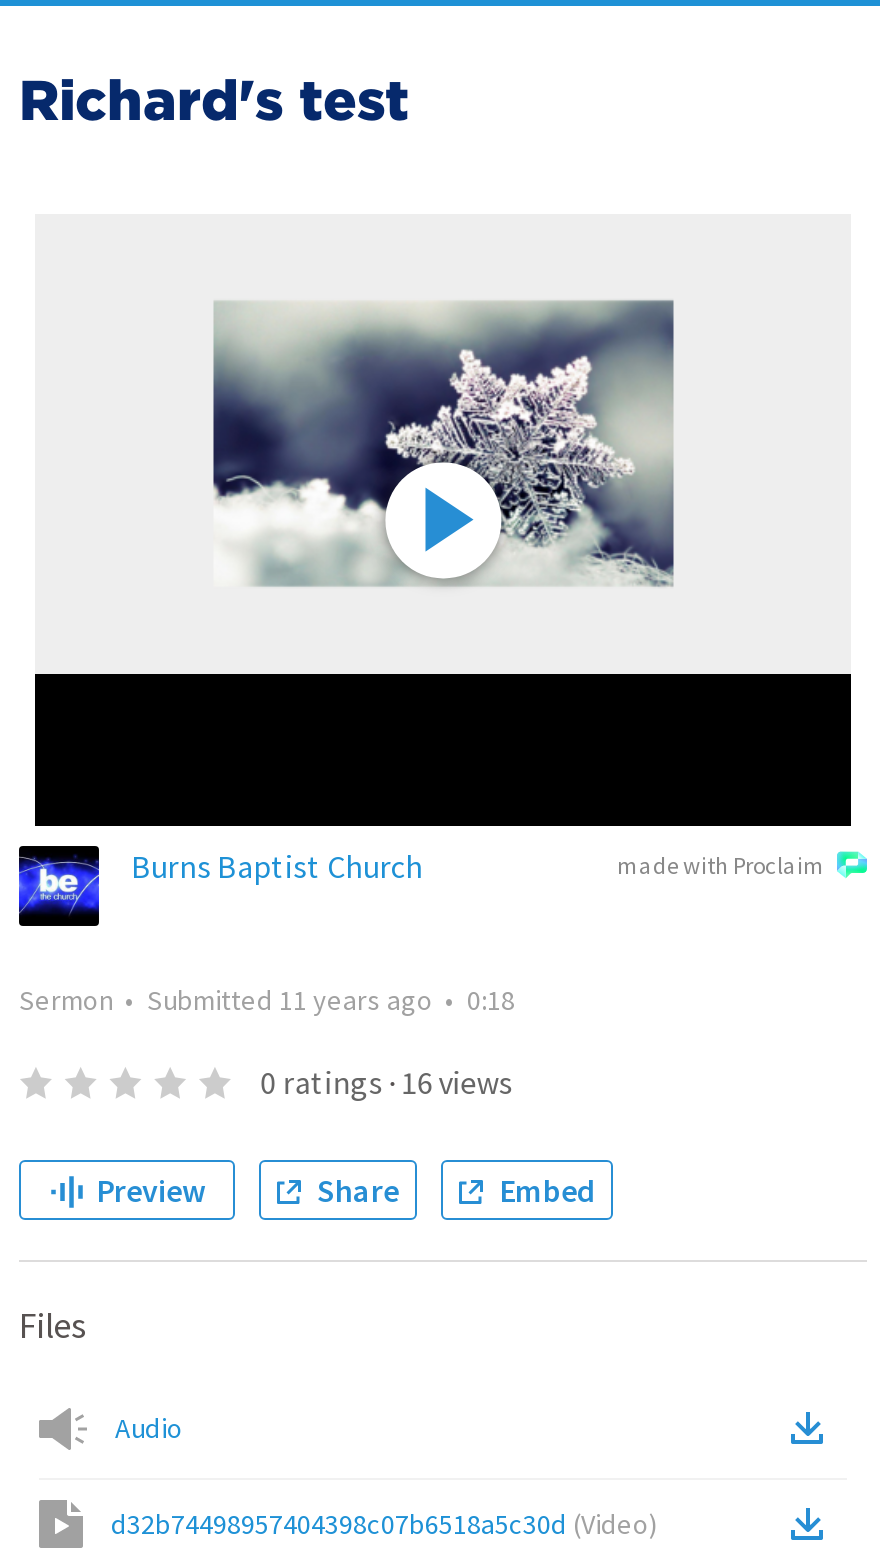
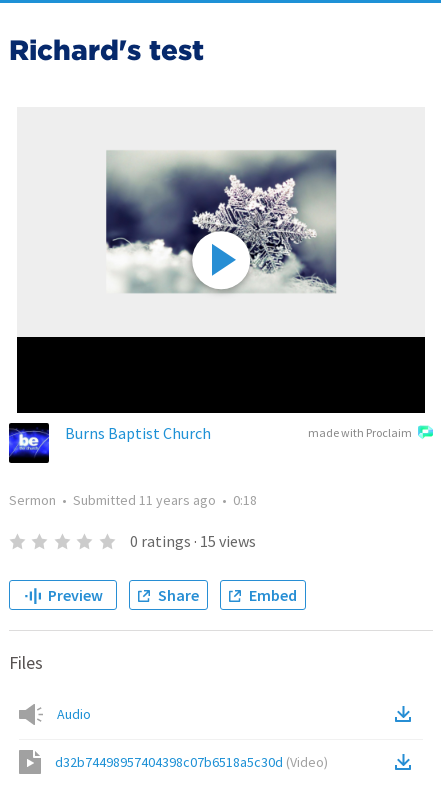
- 0 ratings · 16 views
+ 0 ratings · 15 views
